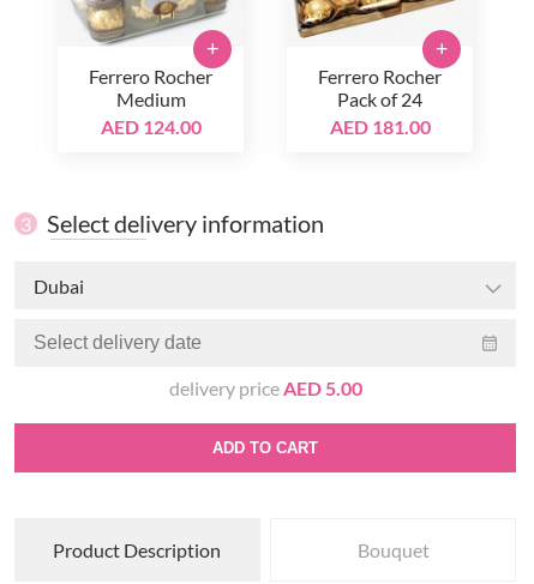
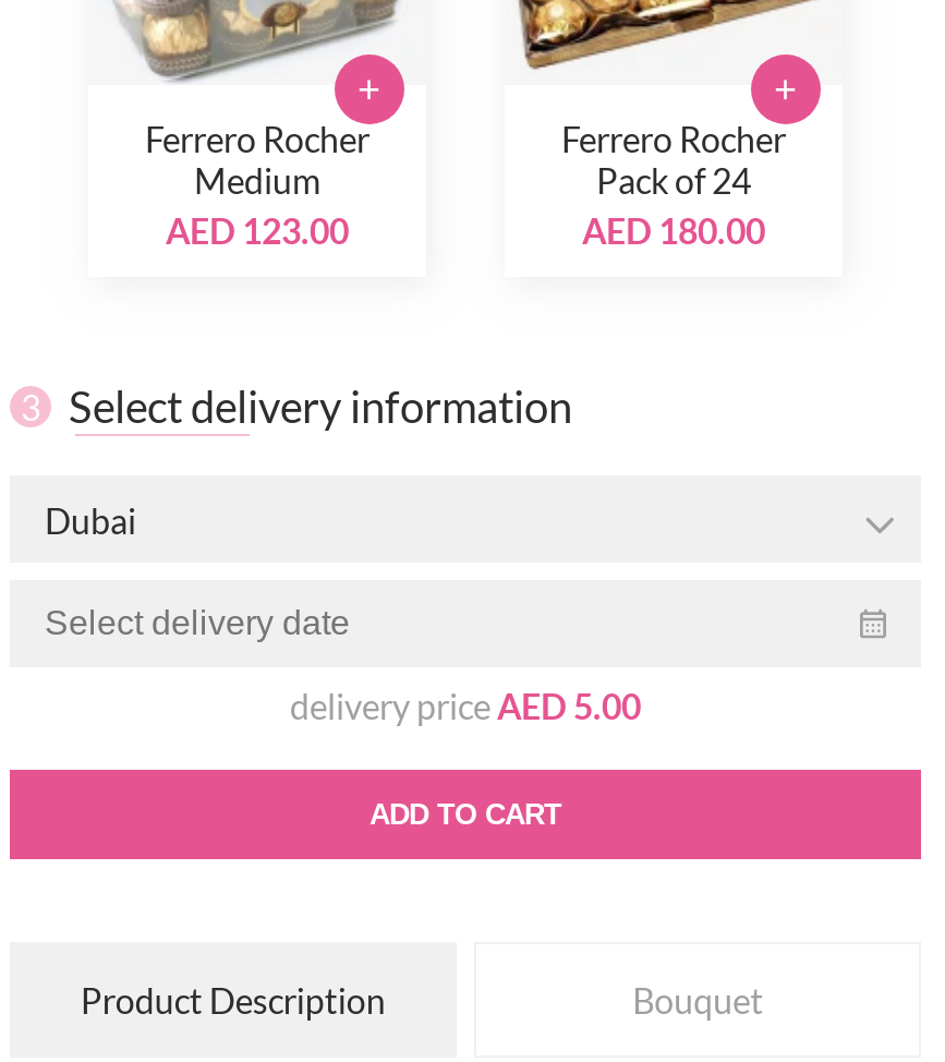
- AED 124.00
+ AED 123.00

- AED 181.00
+ AED 180.00
